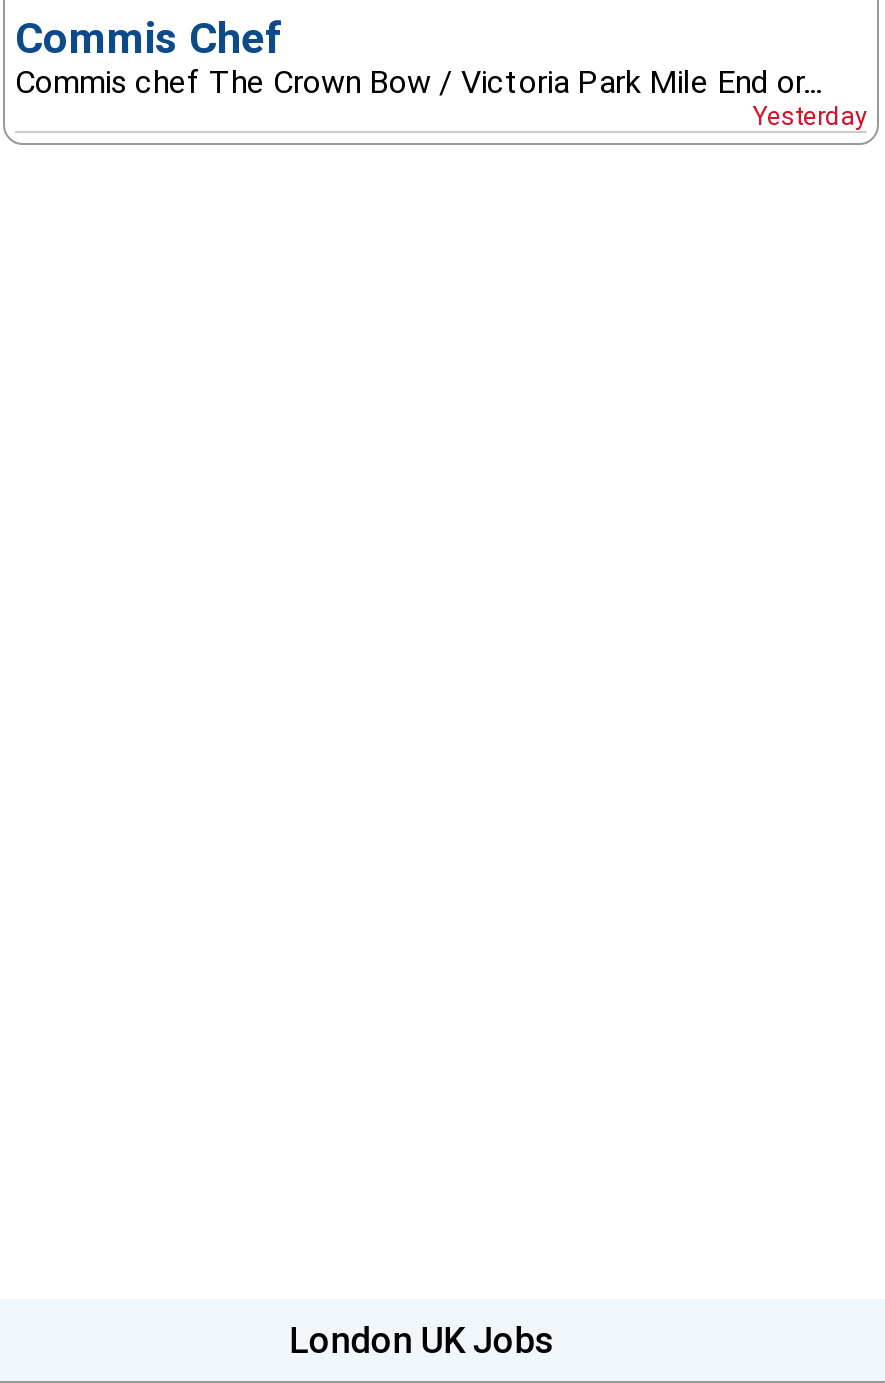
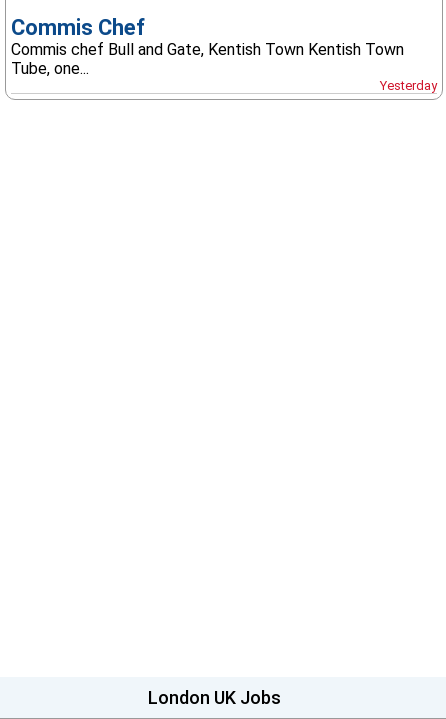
- Commis chef The Crown Bow / Victoria Park Mile End or...
+ Commis chef Bull and Gate, Kentish Town Kentish Town
+ Tube, one...
